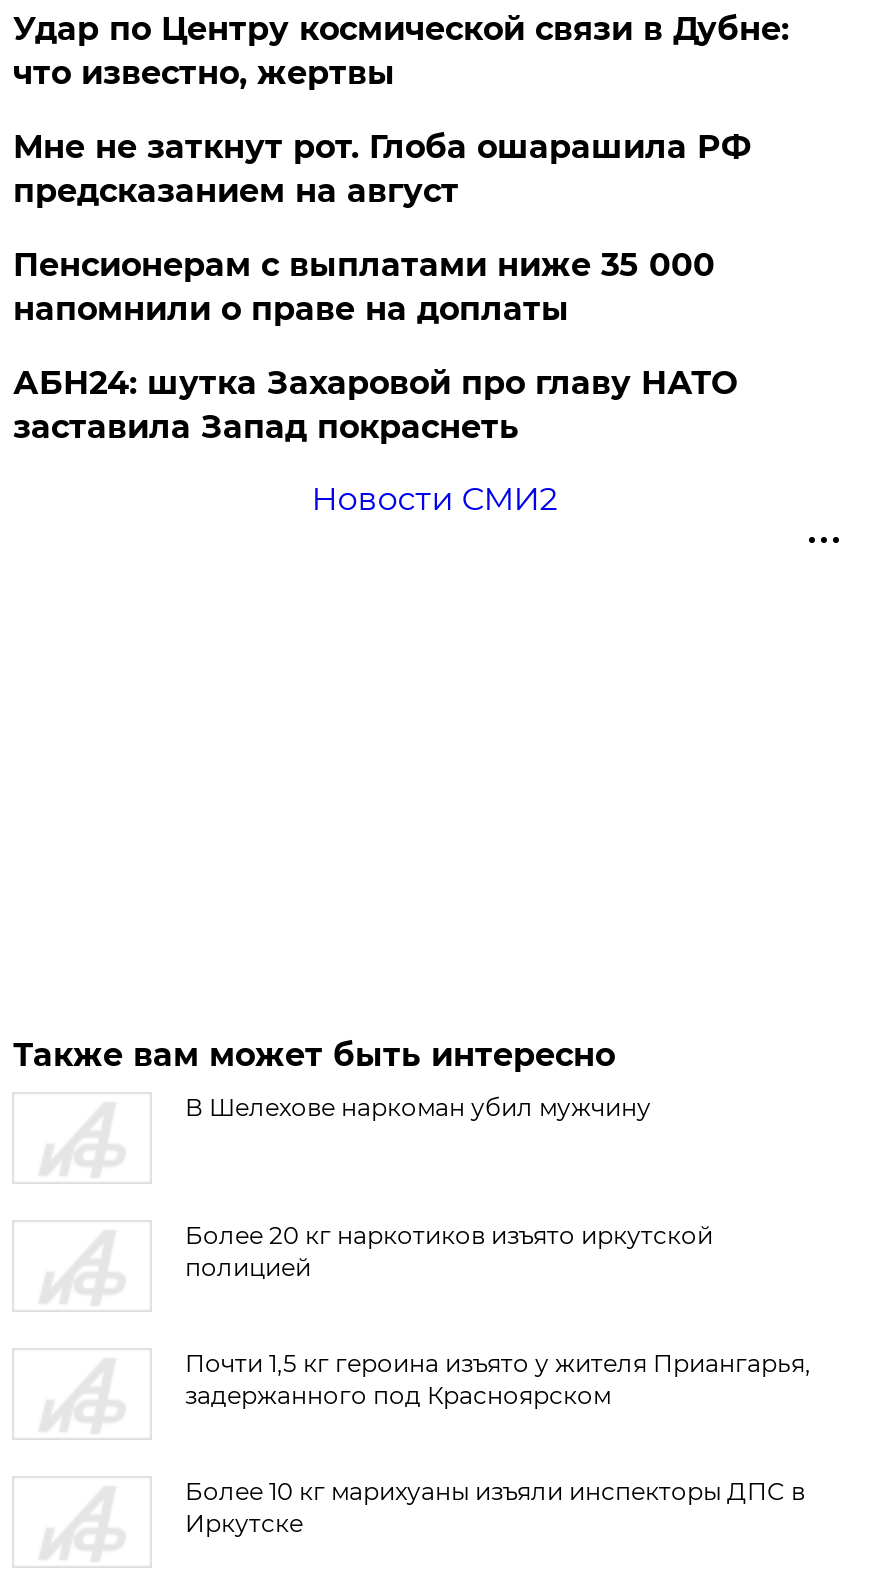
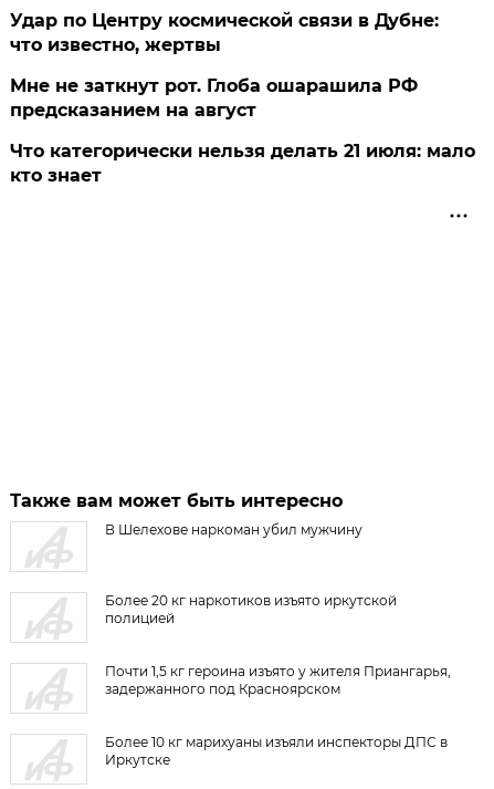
- Пенсионерам с выплатами ниже 35 000
- напомнили о праве на доплаты
- АБН24: шутка Захаровой про главу НАТО
- заставила Запад покраснеть
- Новости СМИ2
+ Что категорически нельзя делать 21 июля: мало
+ кто знает
